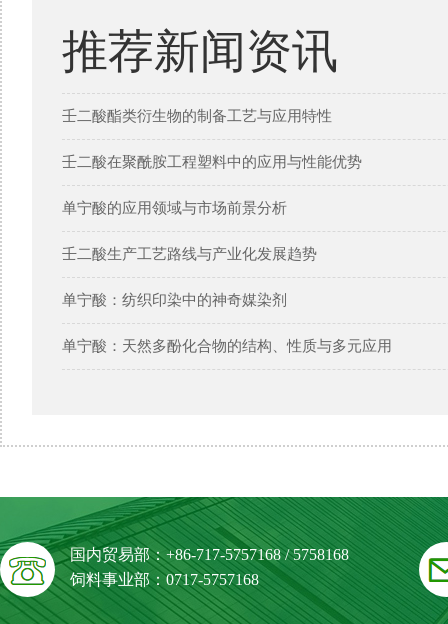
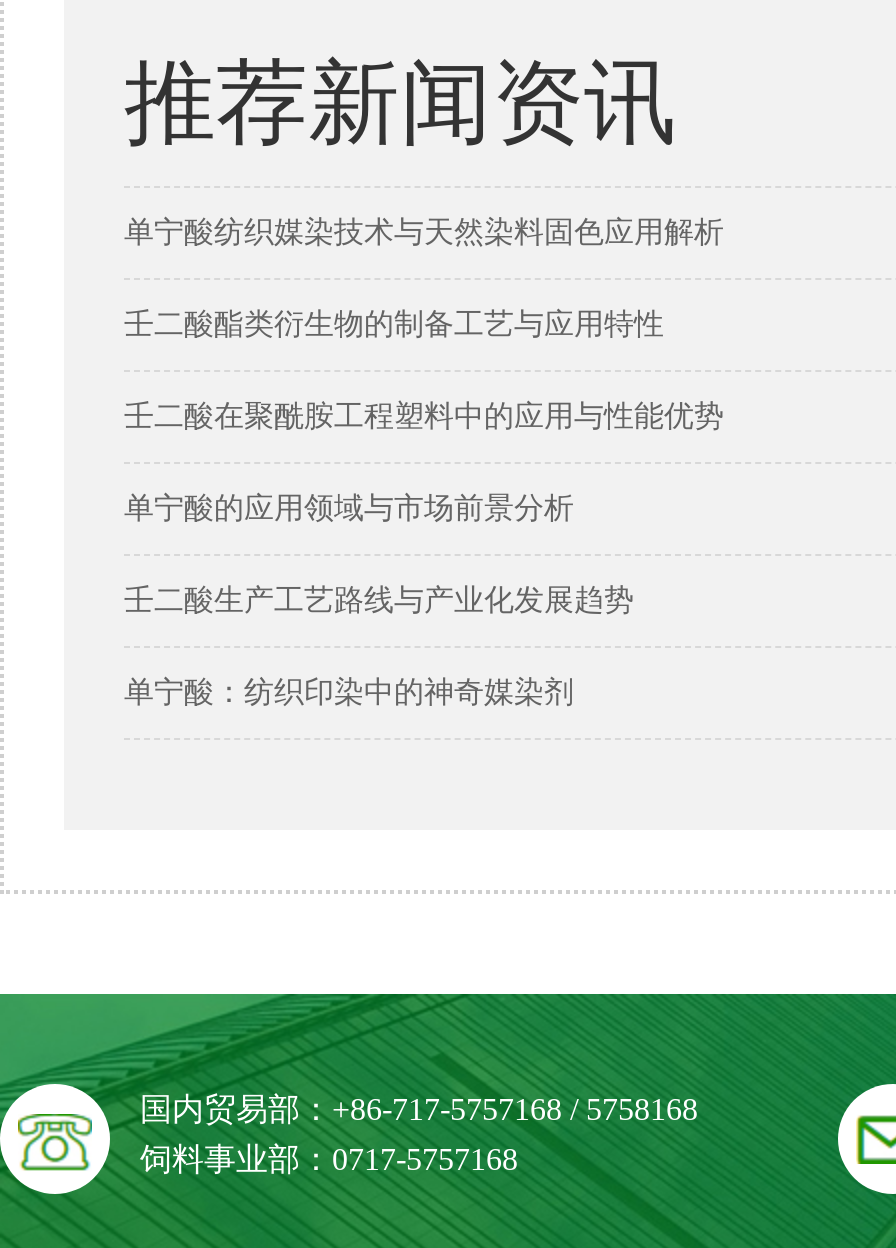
+ 单宁酸纺织媒染技术与天然染料固色应用解析

moved down: 壬二酸酯类衍生物的制备工艺与应用特性 | 壬二酸在聚酰胺工程塑料中的应用与性能优势 | 单宁酸的应用领域与市场前景分析 | 壬二酸生产工艺路线与产业化发展趋势 | 单宁酸：纺织印染中的神奇媒染剂

- 单宁酸：天然多酚化合物的结构、性质与多元应用
